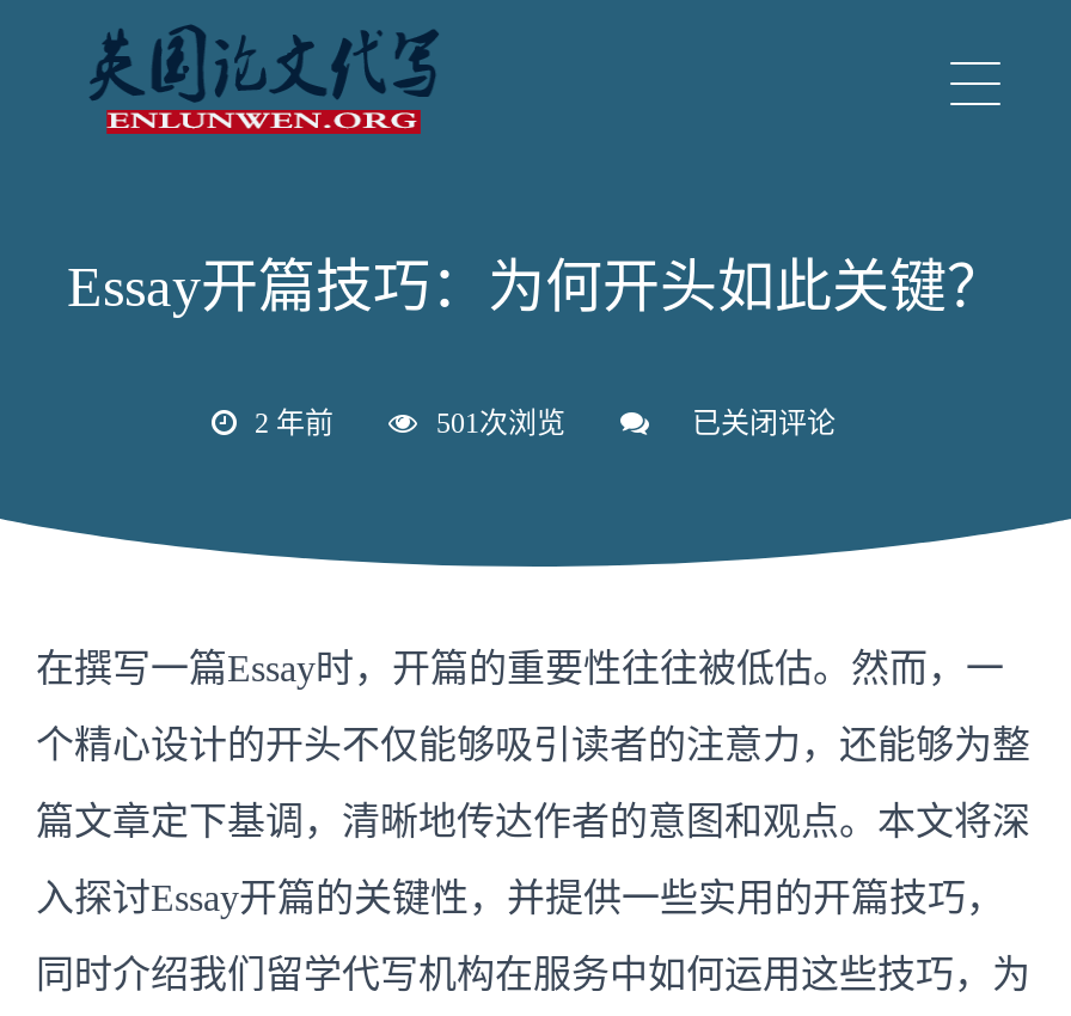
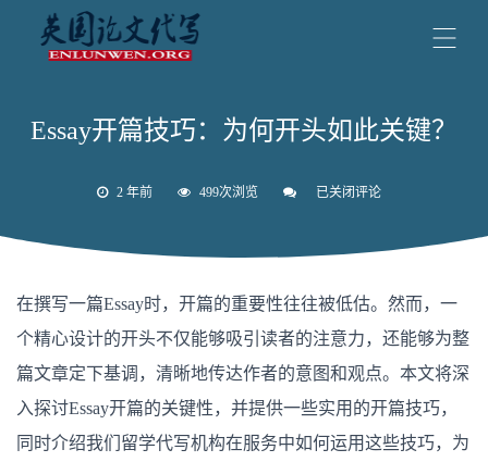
- 501次浏览
+ 499次浏览
